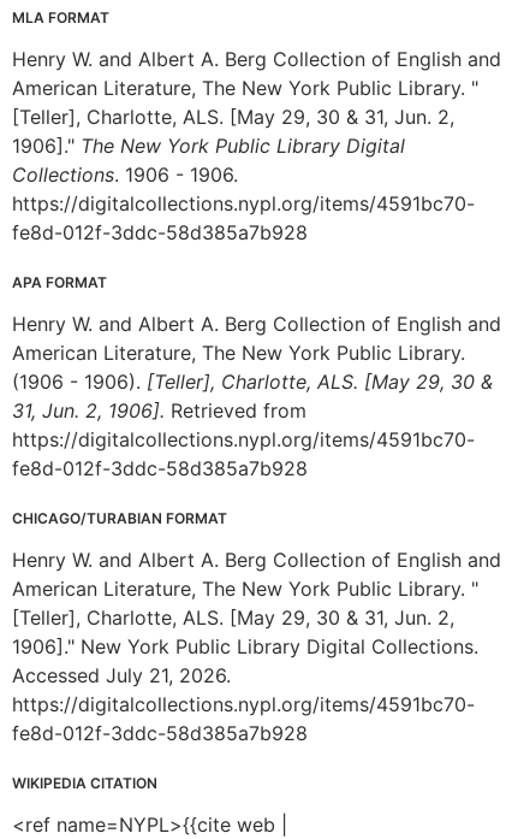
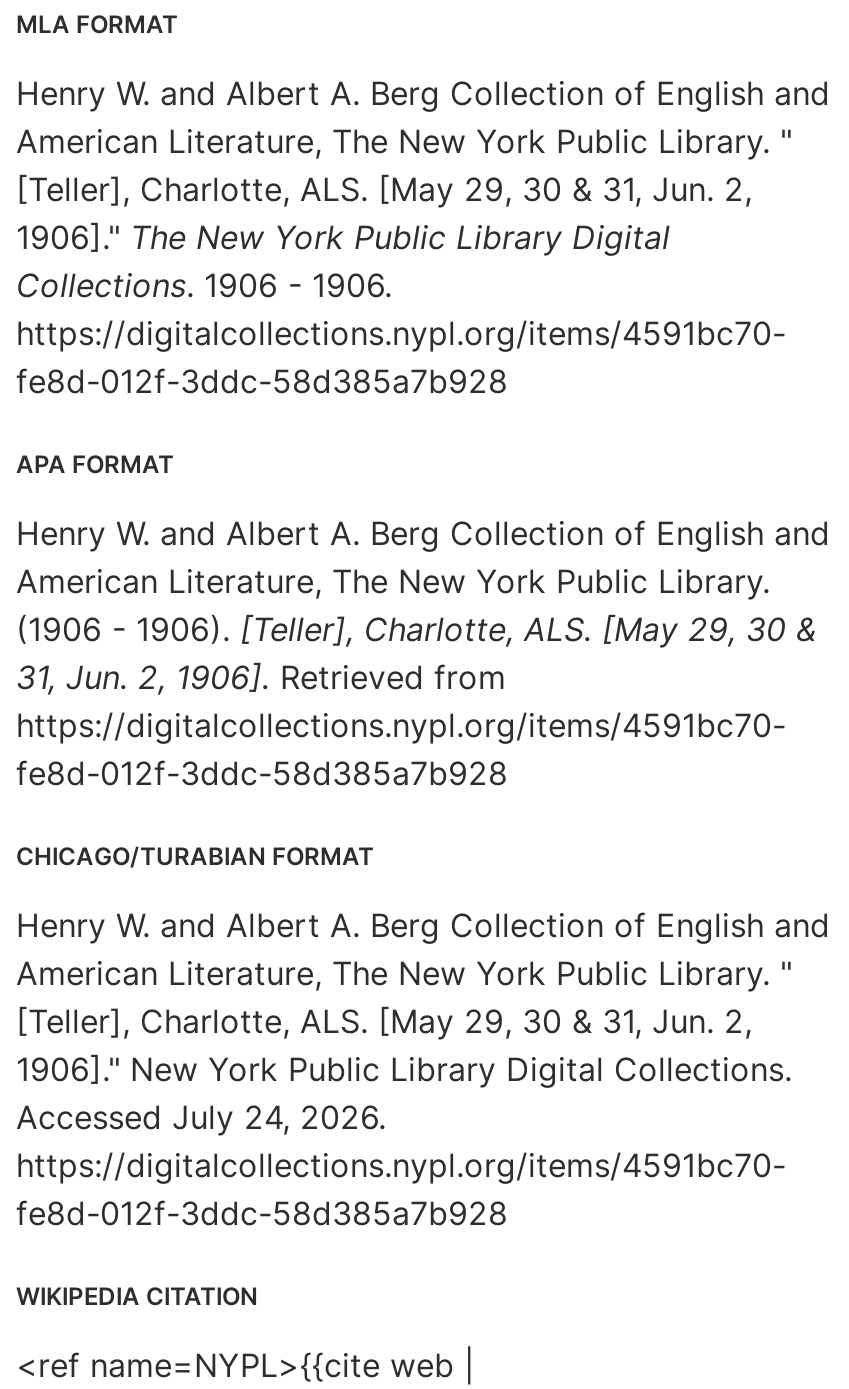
- Accessed July 21, 2026.
+ Accessed July 24, 2026.
